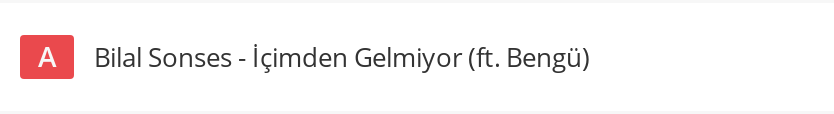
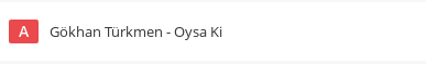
- Bilal Sonses - İçimden Gelmiyor (ft. Bengü)
+ Gökhan Türkmen - Oysa Ki
